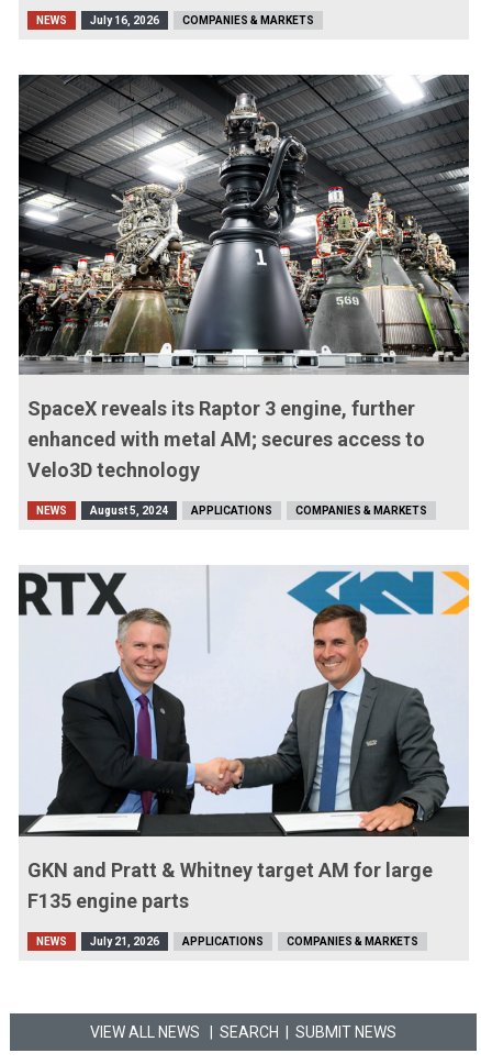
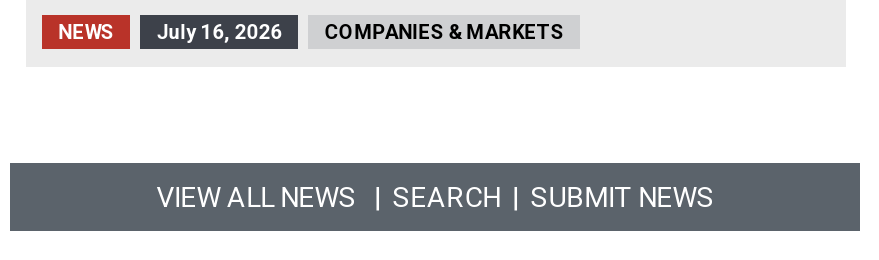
- [image]
- SpaceX reveals its Raptor 3 engine, further
- enhanced with metal AM; secures access to
- Velo3D technology
- APPLICATIONS
- COMPANIES & MARKETS
- NEWS
- August 5, 2024

- [image]
- GKN and Pratt & Whitney target AM for large
- F135 engine parts
- APPLICATIONS
- COMPANIES & MARKETS
- NEWS
- July 21, 2026
